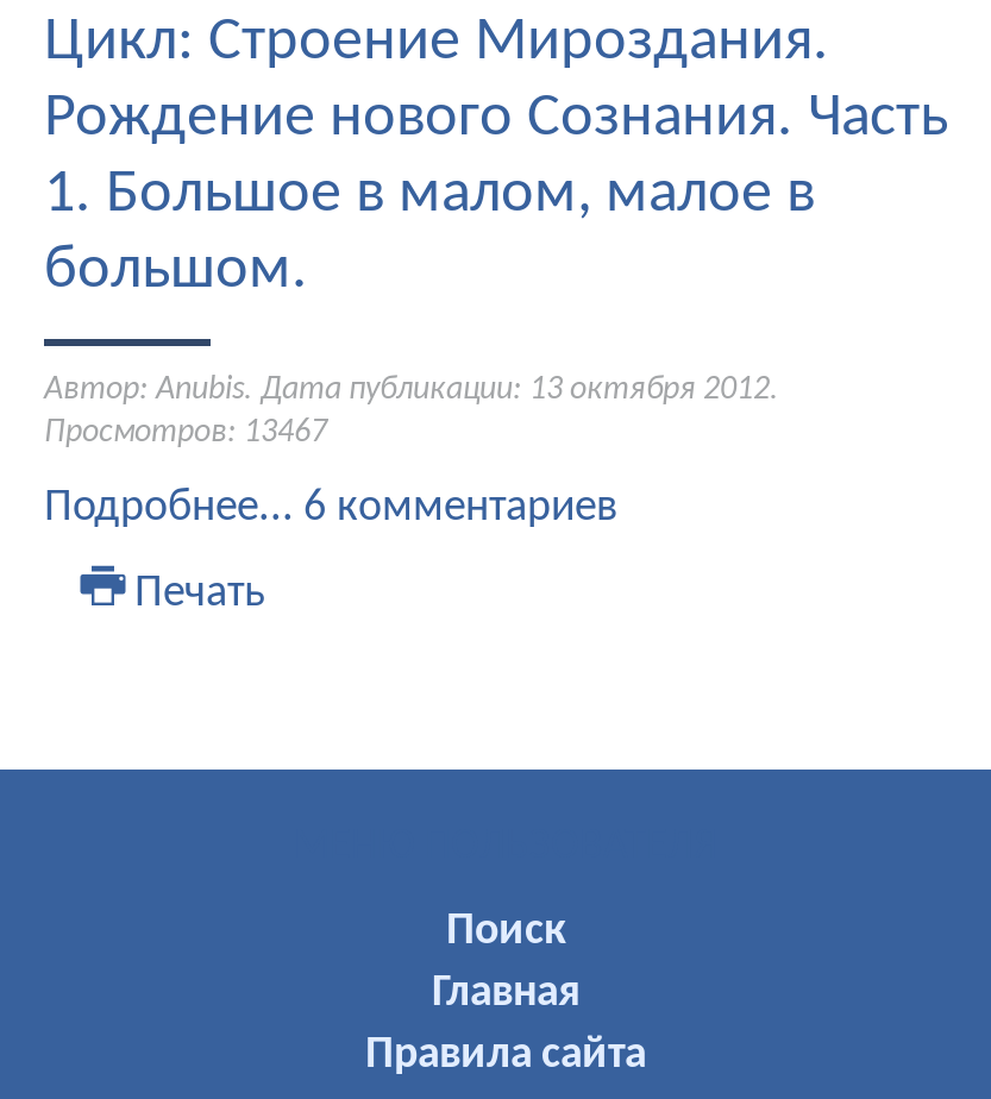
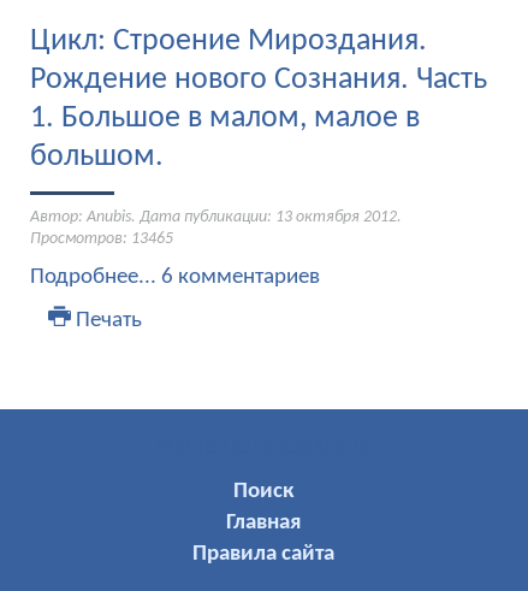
- Просмотров: 13467
+ Просмотров: 13465
